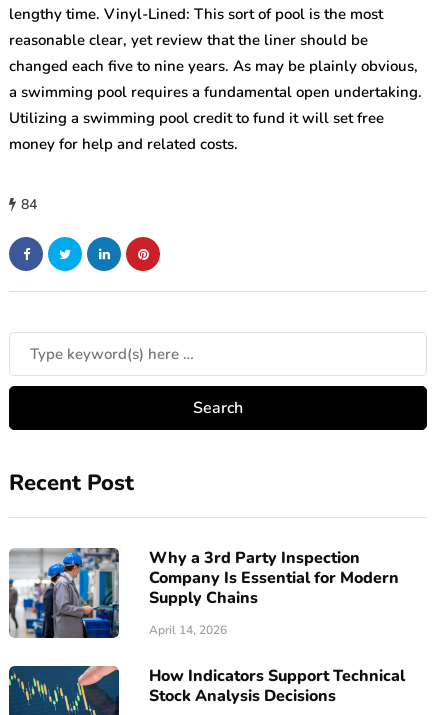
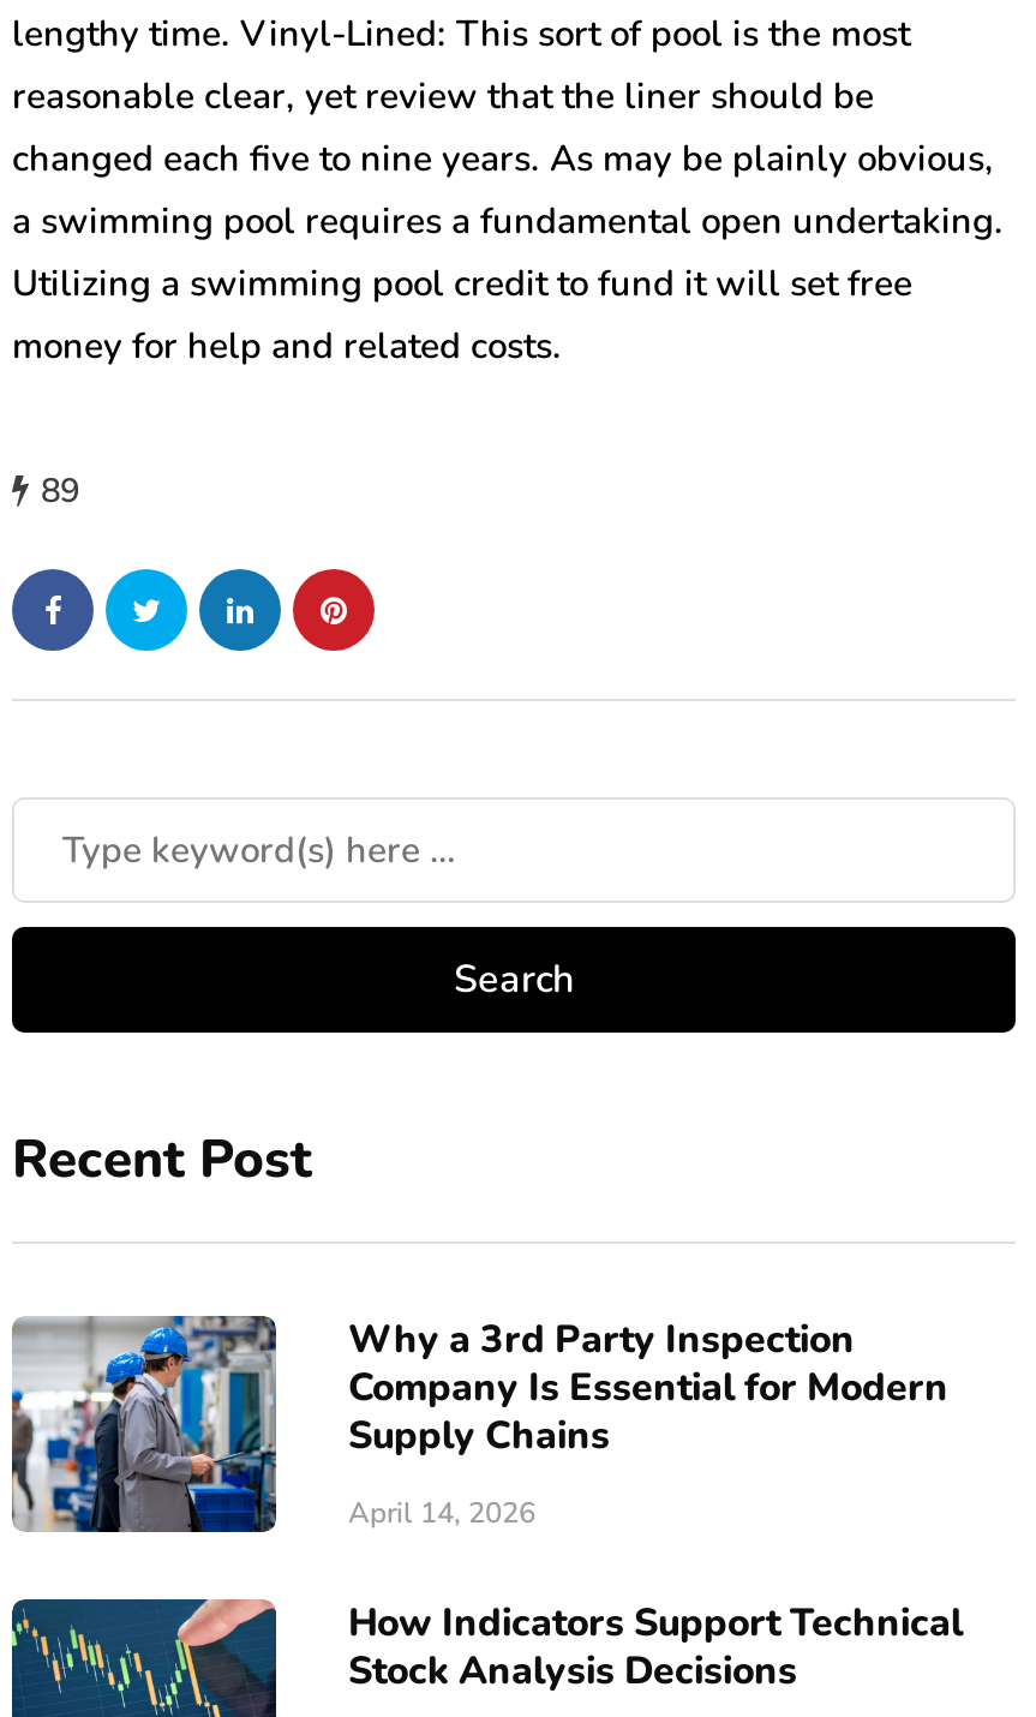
- 84
+ 89
